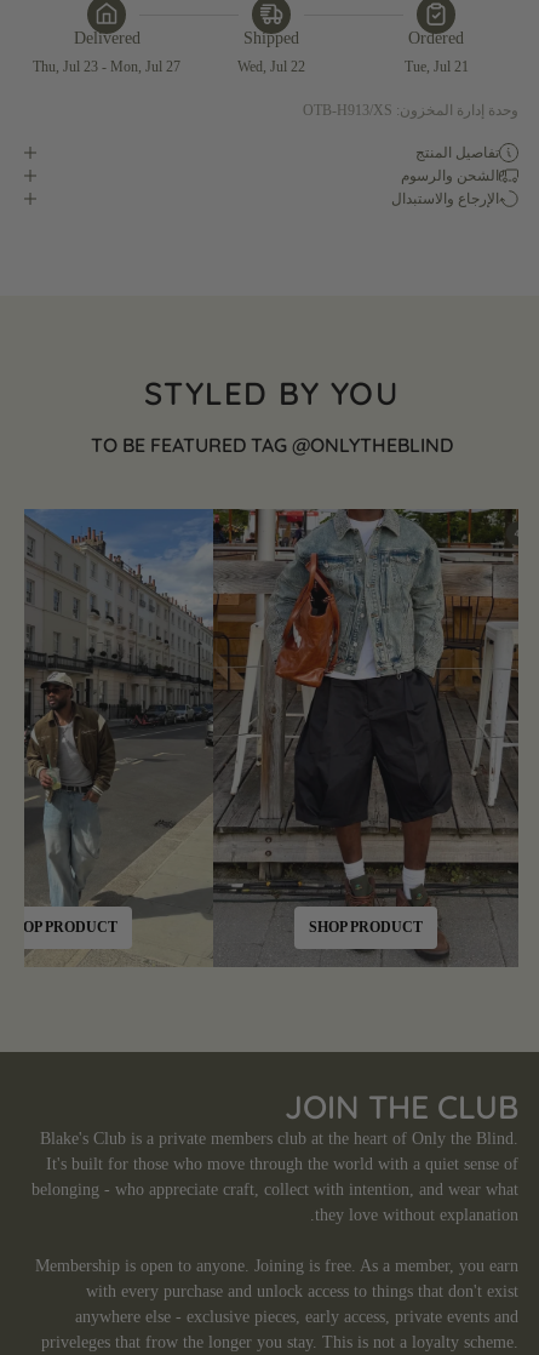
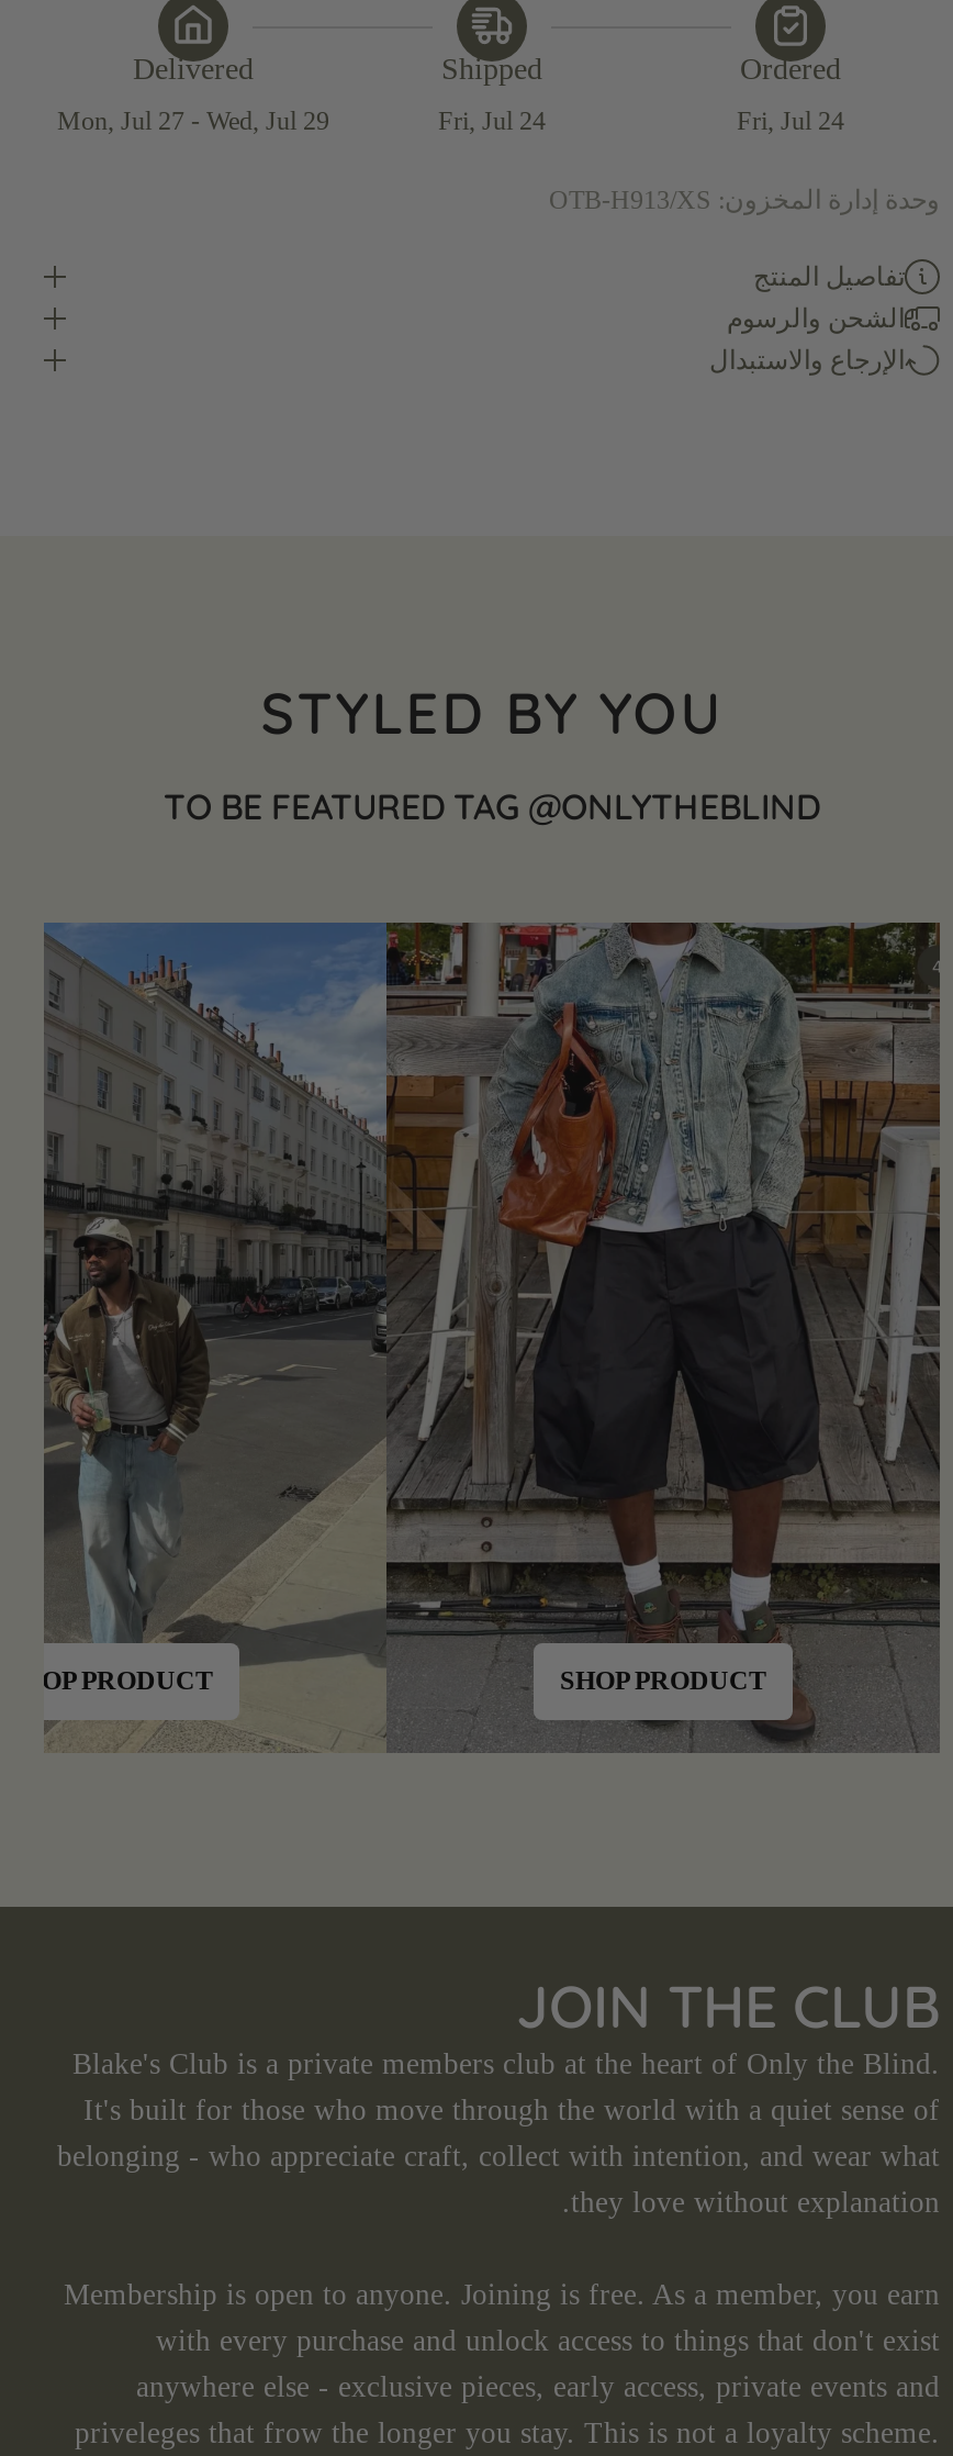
- Thu, Jul 23 - Mon, Jul 27
+ Mon, Jul 27 - Wed, Jul 29

- Wed, Jul 22
+ Fri, Jul 24

- Tue, Jul 21
+ Fri, Jul 24
